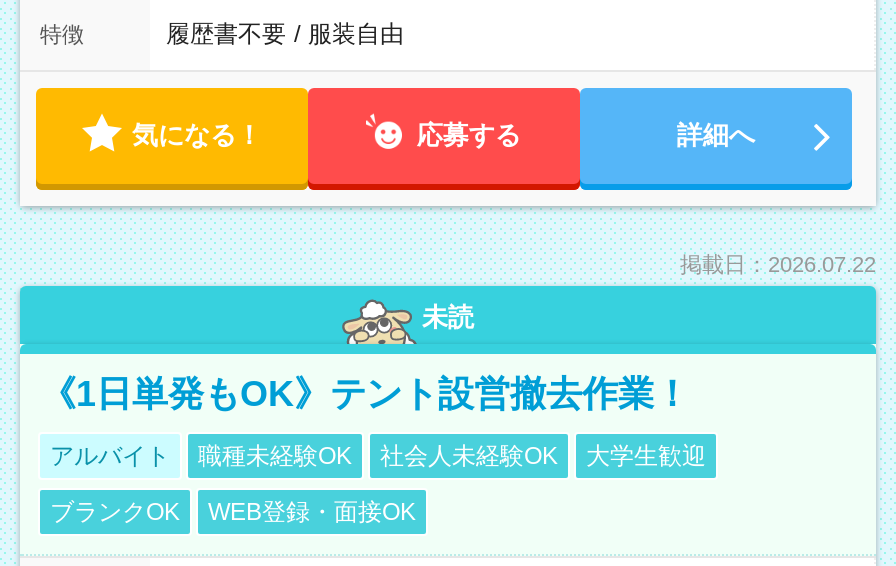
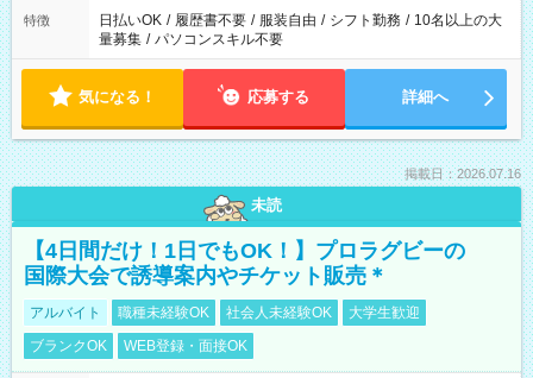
- 履歴書不要 / 服装自由
+ 日払いOK / 履歴書不要 / 服装自由 / シフト勤務 / 10名以上の大
+ 量募集 / パソコンスキル不要

- 掲載日：2026.07.22
+ 掲載日：2026.07.16

- 《1日単発もOK》テント設営撤去作業！
+ 【4日間だけ！1日でもOK！】プロラグビーの
+ 国際大会で誘導案内やチケット販売＊
